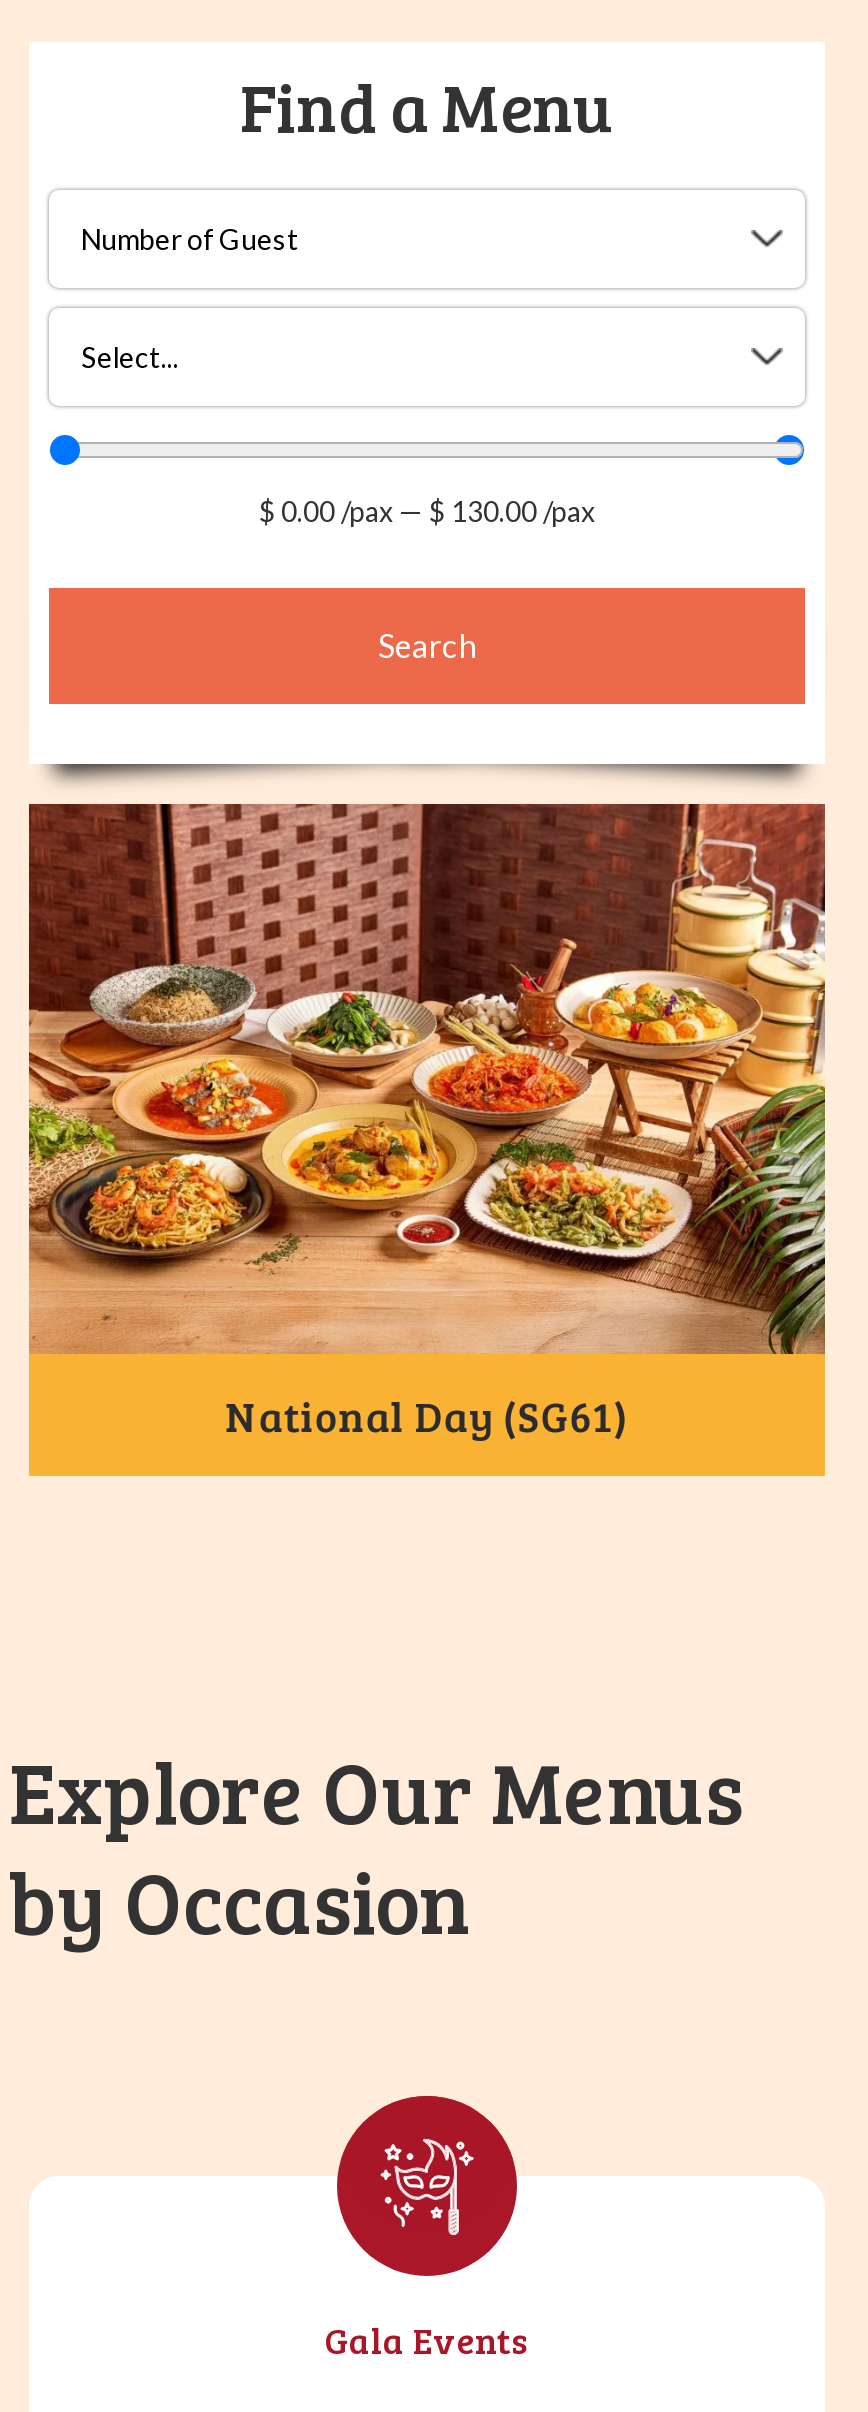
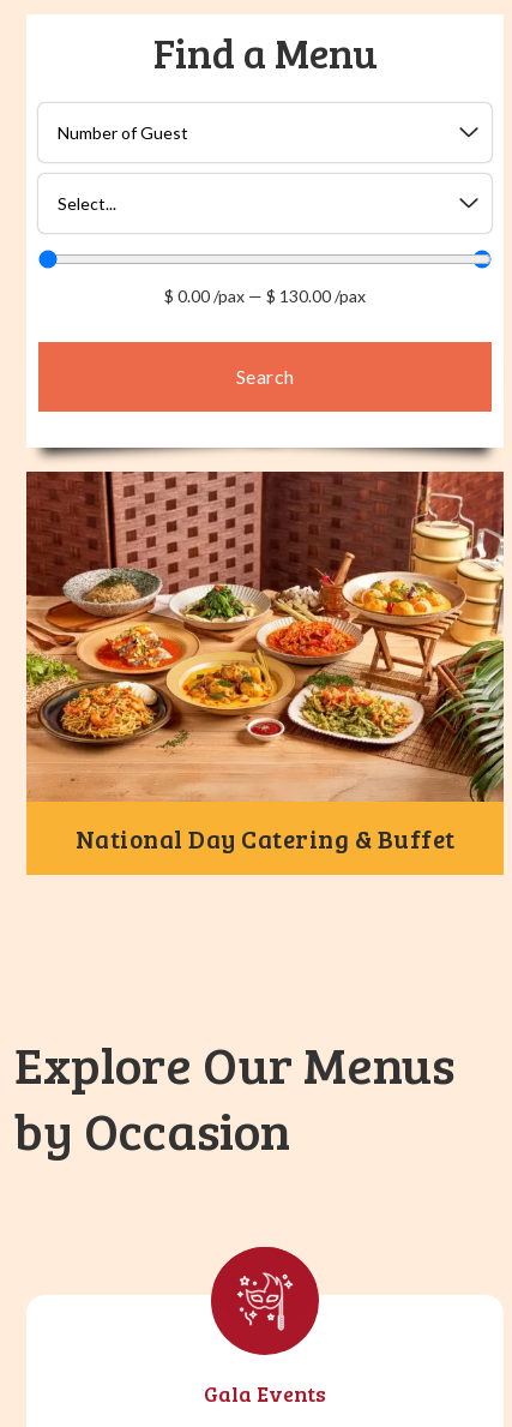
- National Day (SG61)
+ National Day Catering & Buffet
